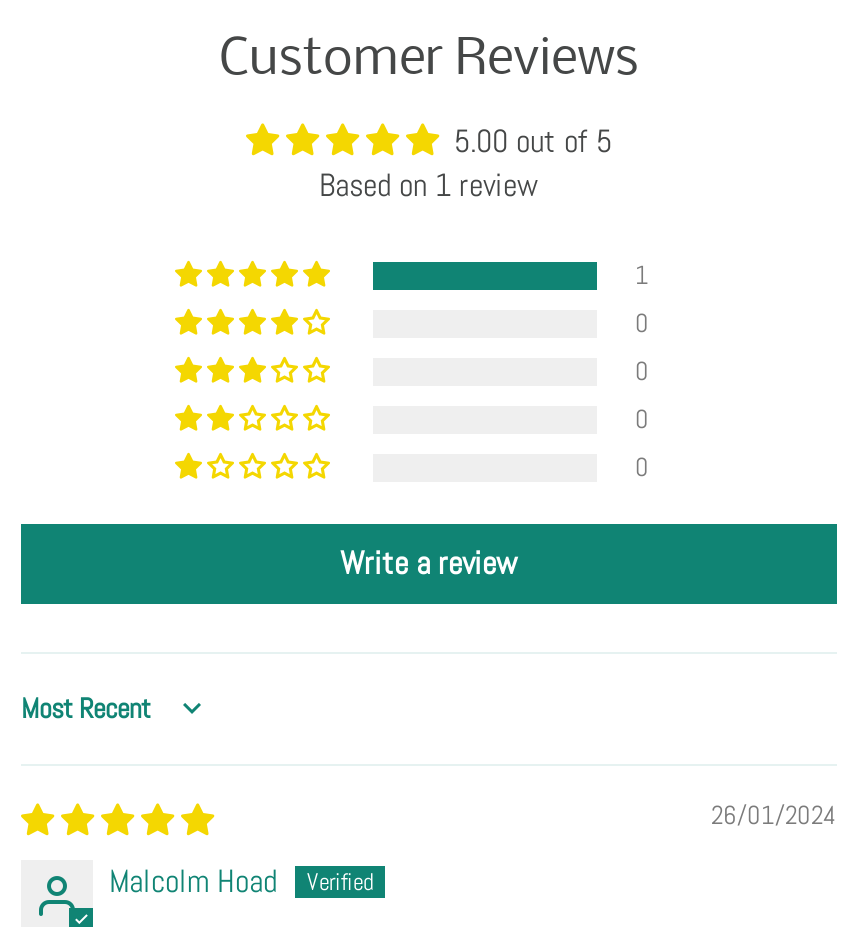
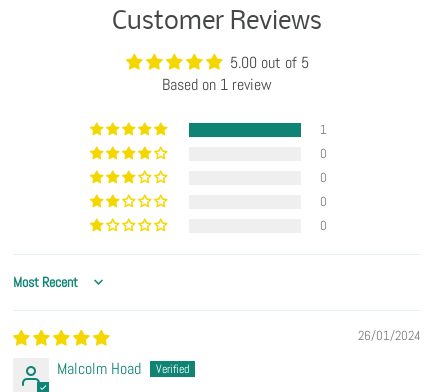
- Write a review
